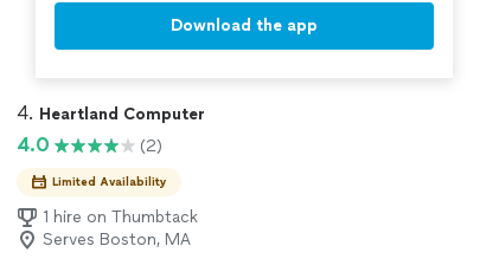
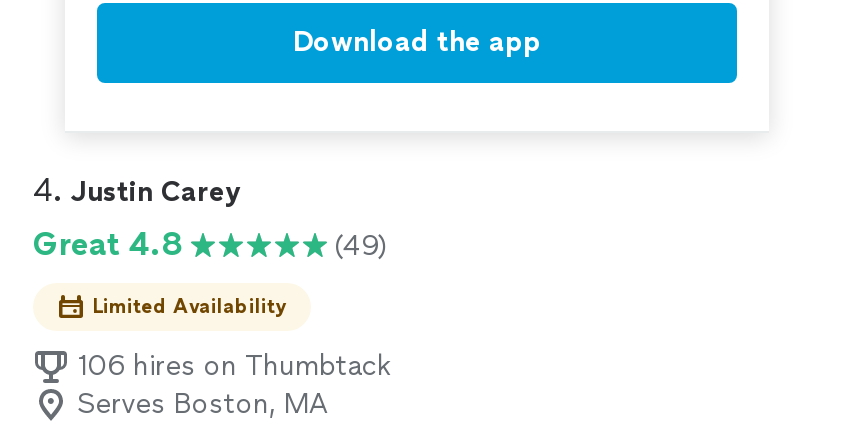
- 4. Heartland Computer
- 4.0
- (2)
+ 4. Justin Carey
+ Great 4.8
+ (49)

- 1 hire on Thumbtack
+ 106 hires on Thumbtack
